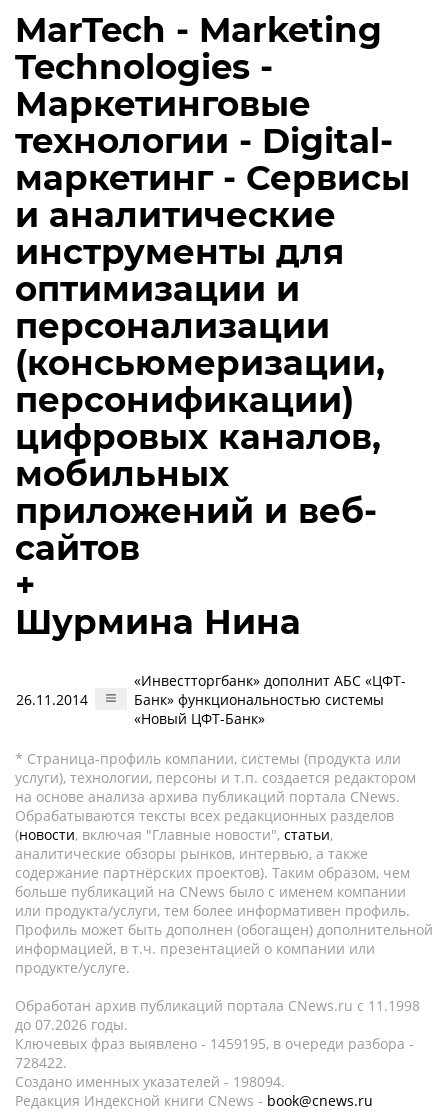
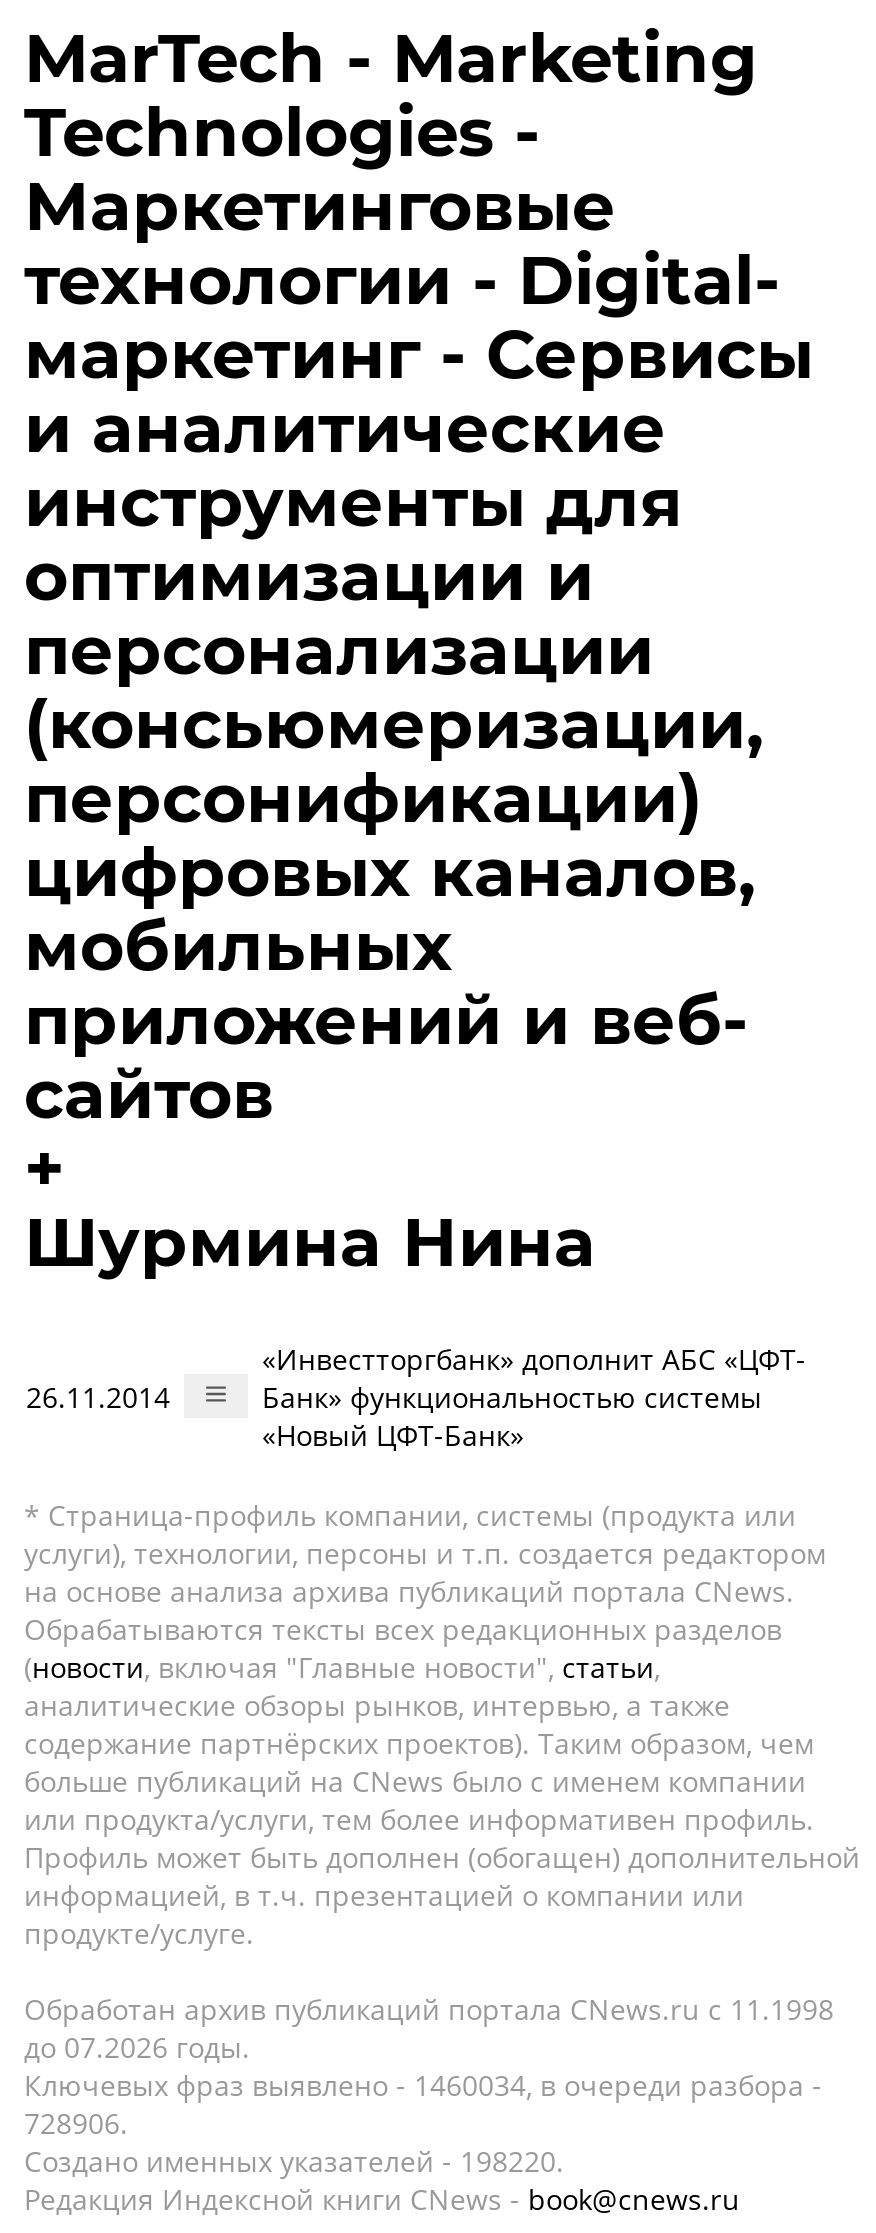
- Ключевых фраз выявлено - 1459195, в очереди разбора -
+ Ключевых фраз выявлено - 1460034, в очереди разбора -

- 728422.
+ 728906.

- Создано именных указателей - 198094.
+ Создано именных указателей - 198220.
